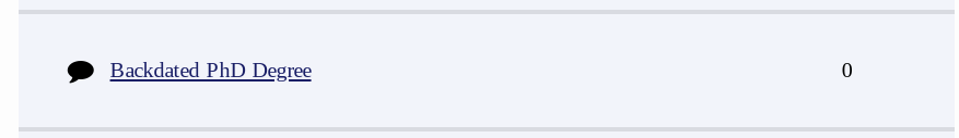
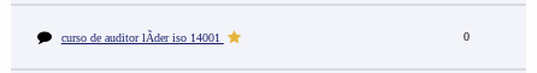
- Backdated PhD Degree
+ curso de auditor lÃder iso 14001
